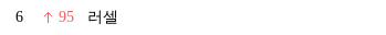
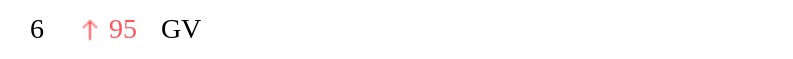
- 러셀
+ GV
